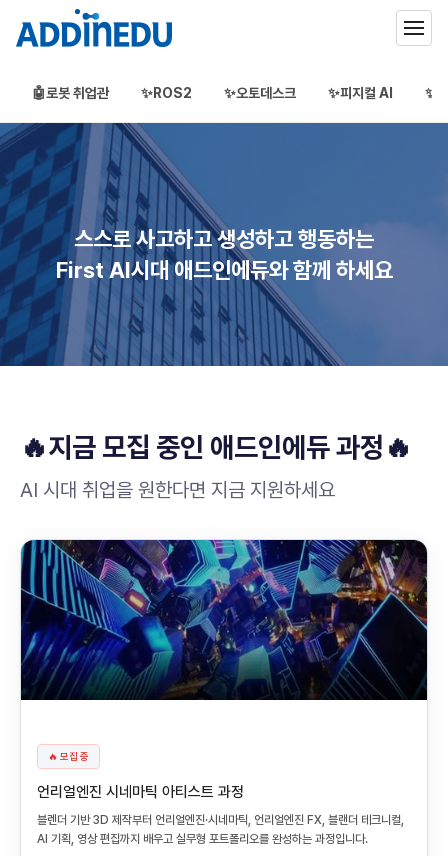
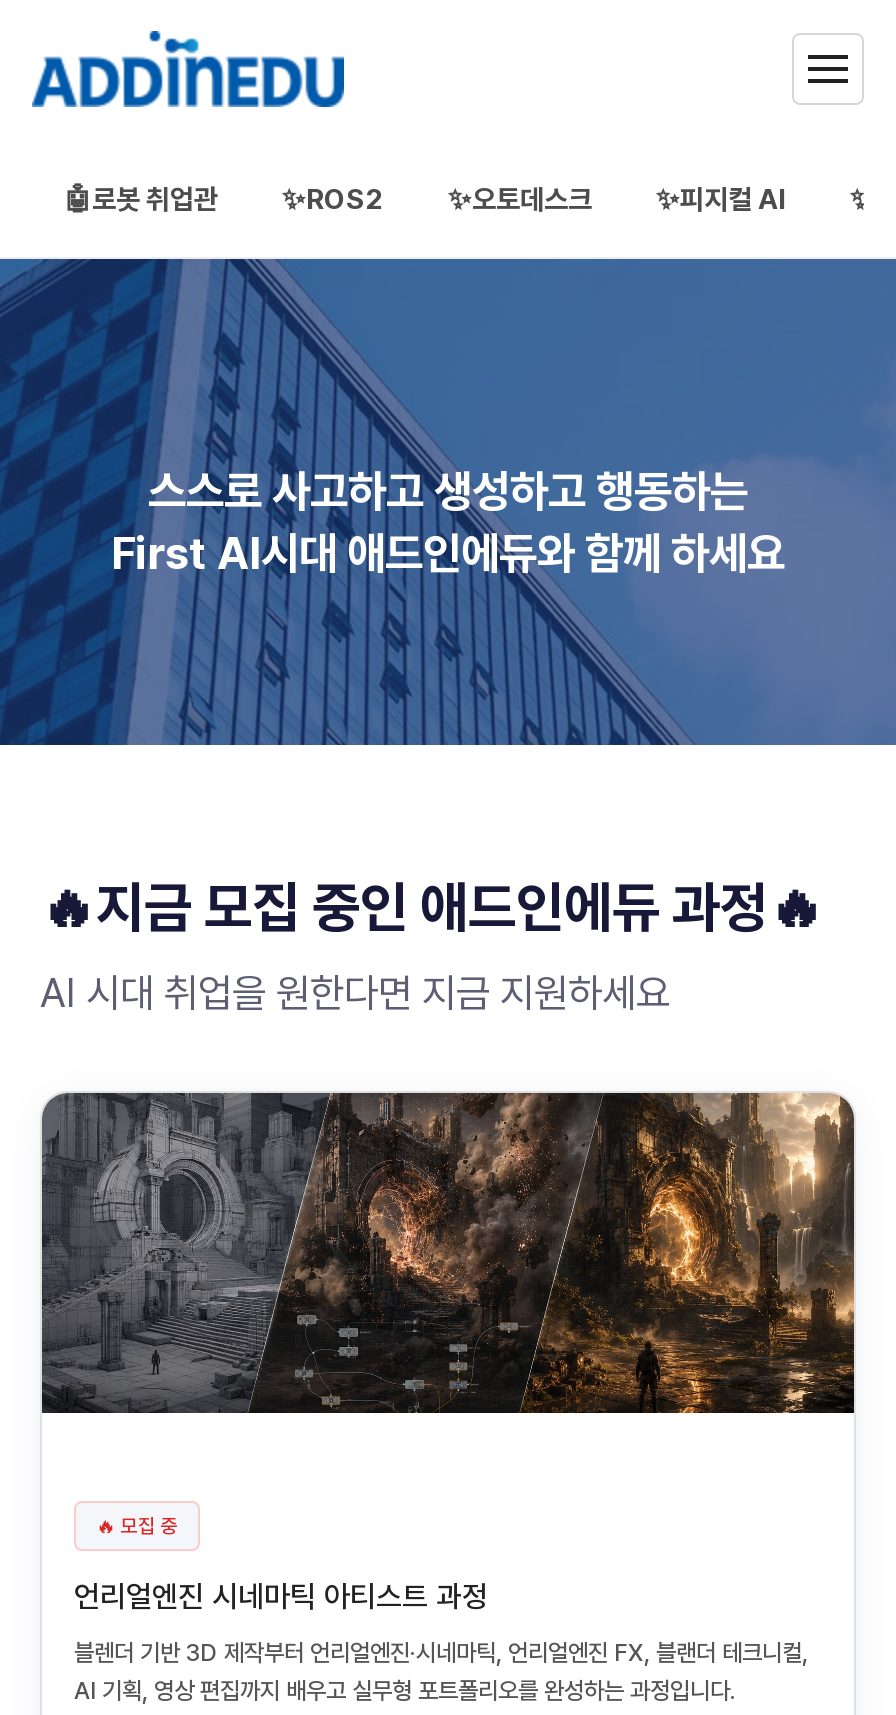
- [image]
+ [image]
